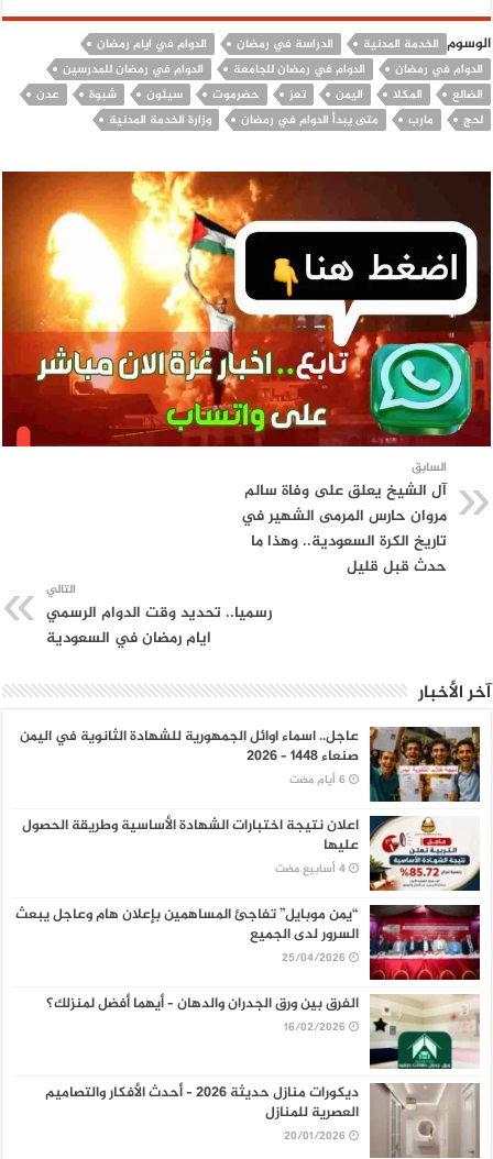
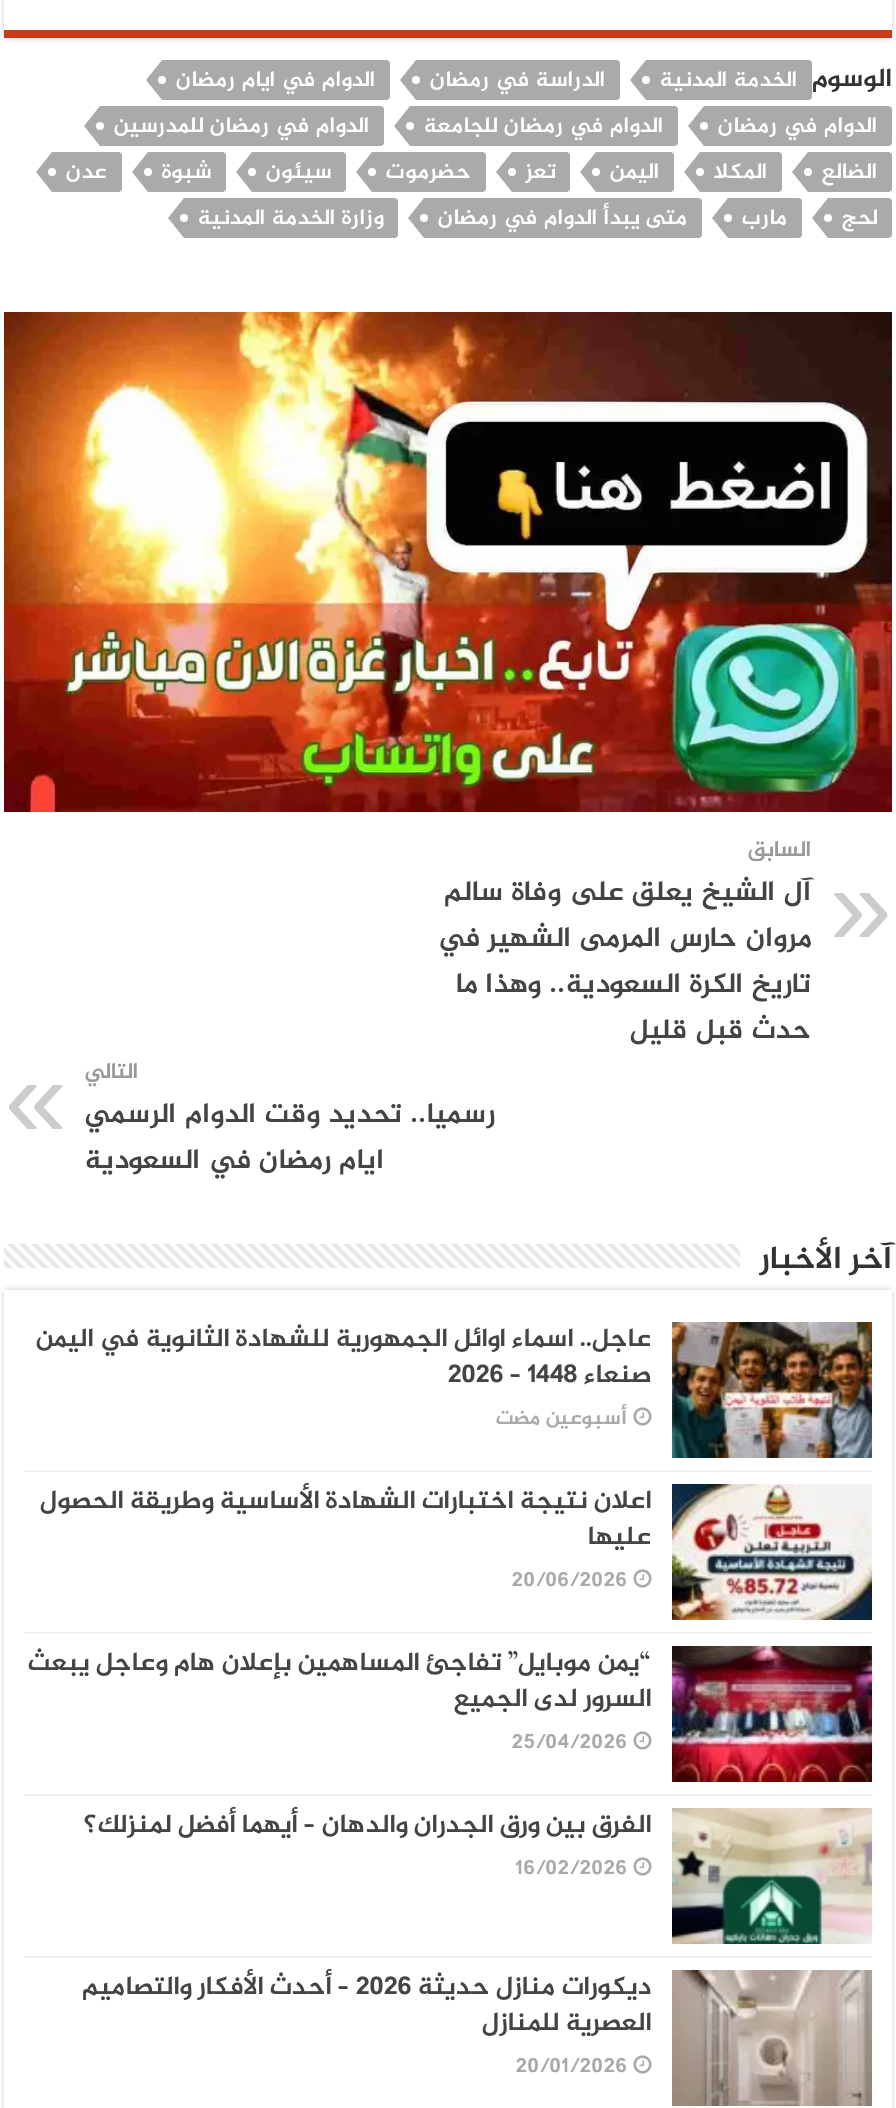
+ أسبوعين مضت

+ 20/06/2026
